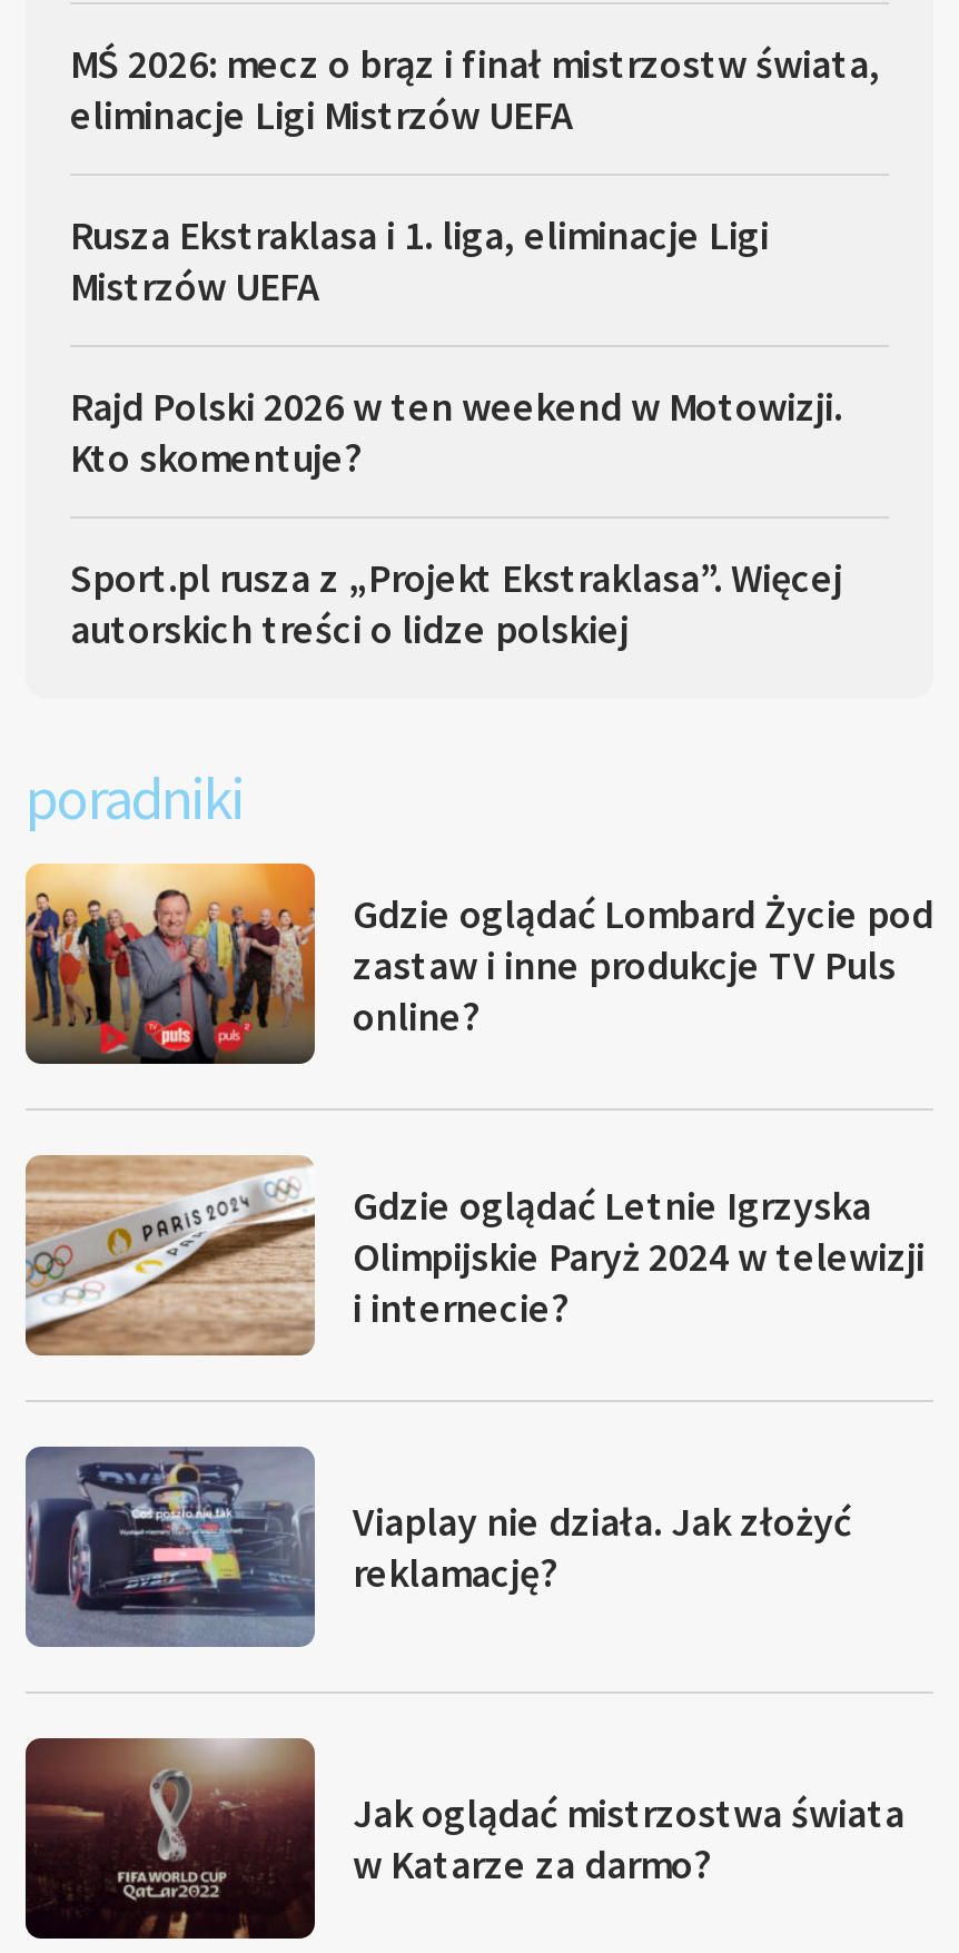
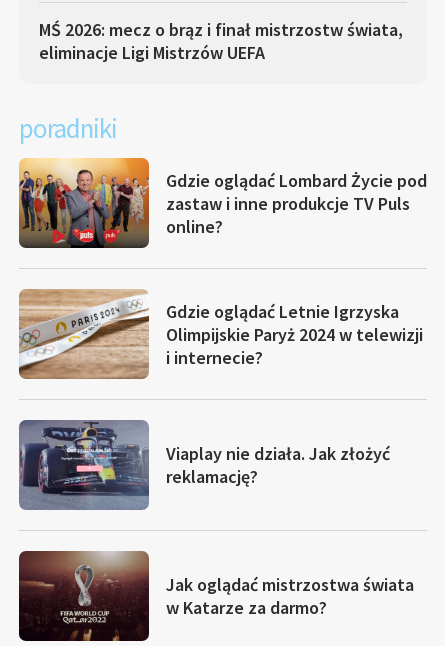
- Rusza Ekstraklasa i 1. liga, eliminacje Ligi
- Mistrzów UEFA
- Rajd Polski 2026 w ten weekend w Motowizji.
- Kto skomentuje?
- Sport.pl rusza z „Projekt Ekstraklasa”. Więcej
- autorskich treści o lidze polskiej
